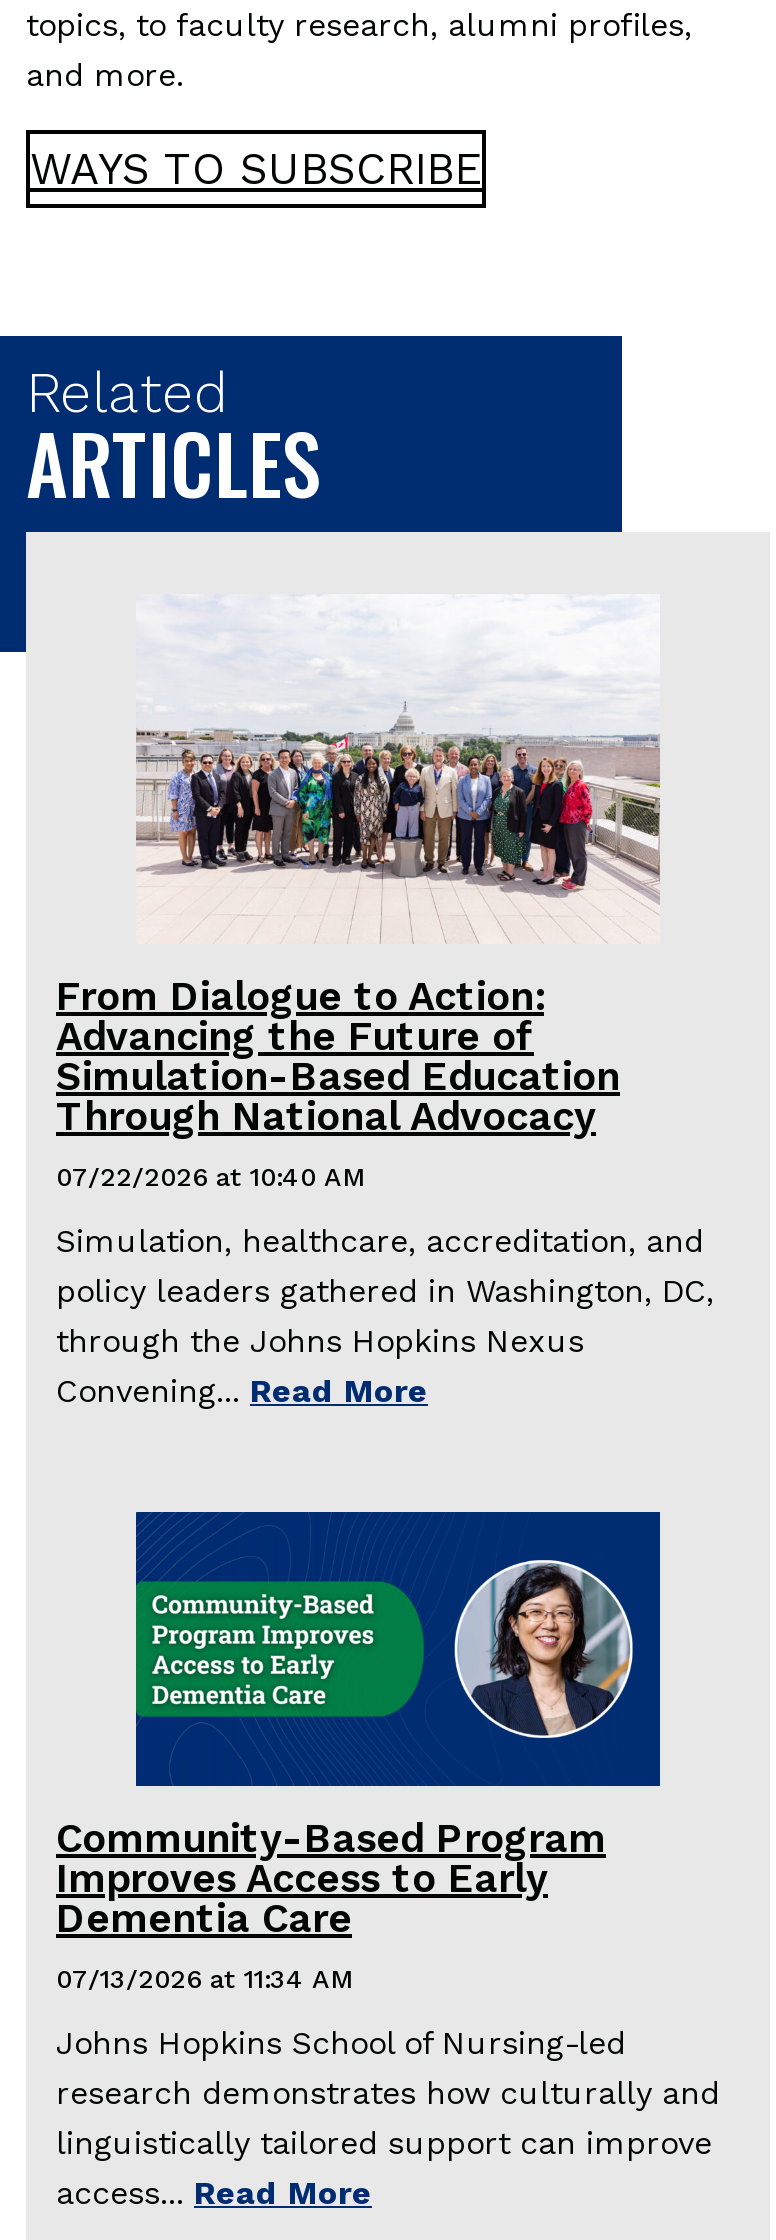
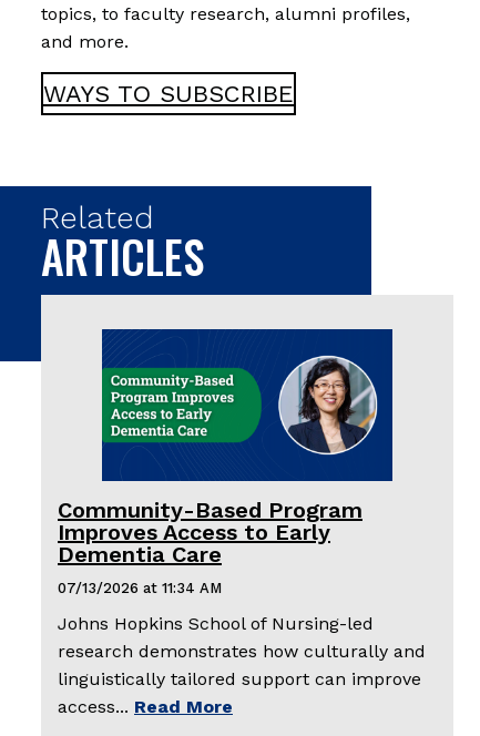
- [image]
- From Dialogue to Action:
- Advancing the Future of
- Simulation-Based Education
- Through National Advocacy
- 07/22/2026 at 10:40 AM
- Simulation, healthcare, accreditation, and
- policy leaders gathered in Washington, DC,
- through the Johns Hopkins Nexus
- Convening... Read More
